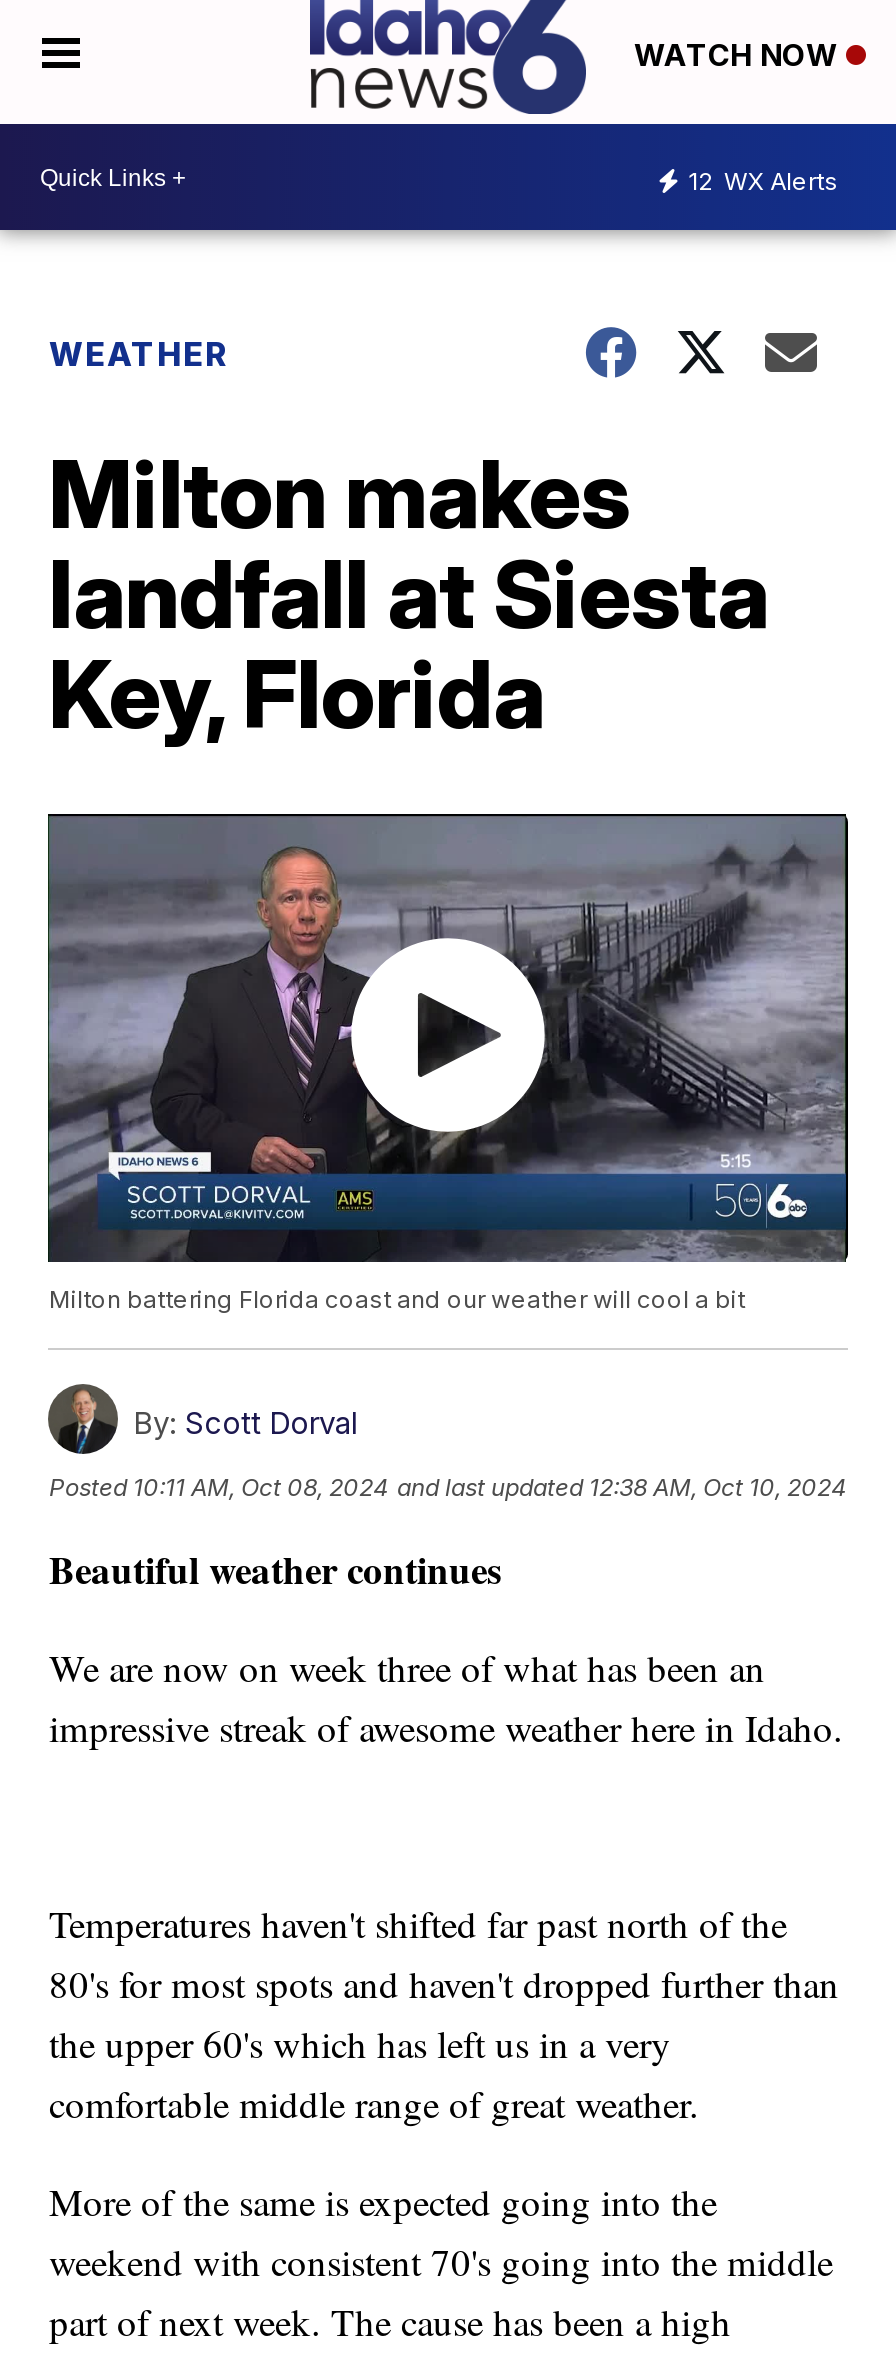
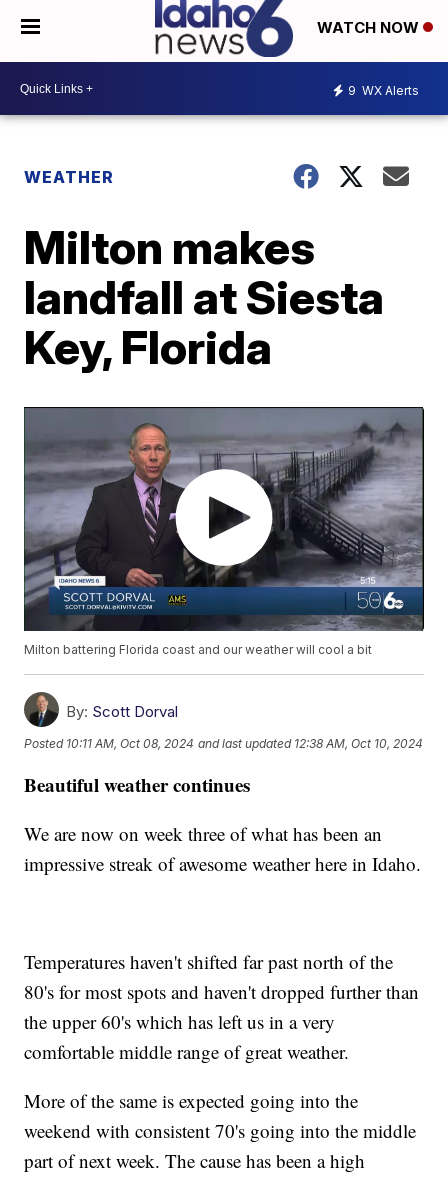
- 12 WX Alerts
+ 9 WX Alerts
